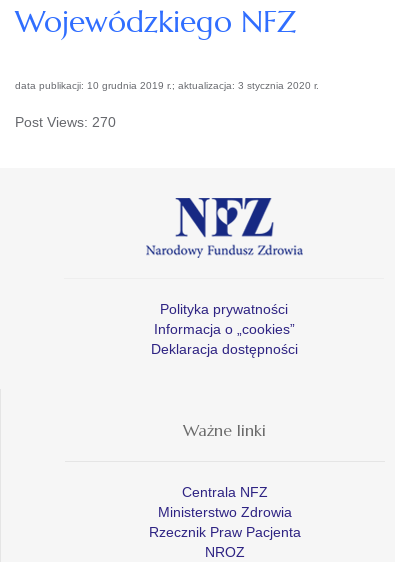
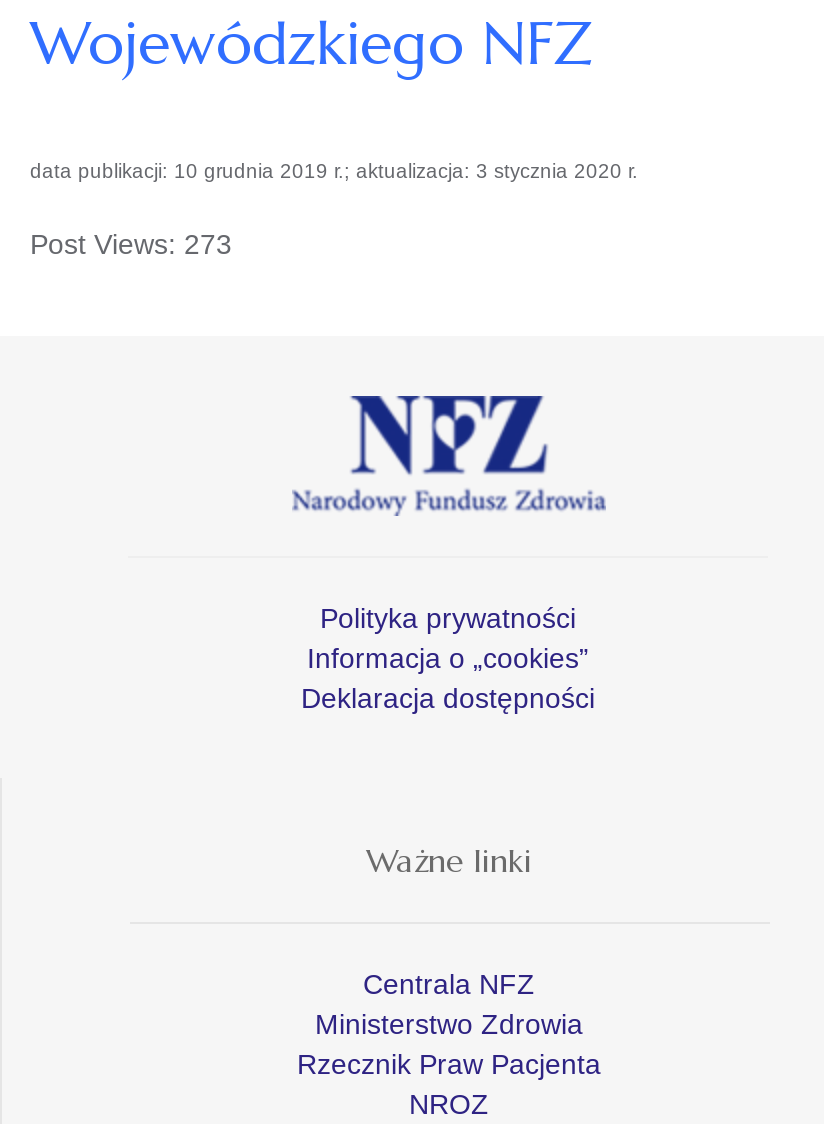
- Post Views: 270
+ Post Views: 273
